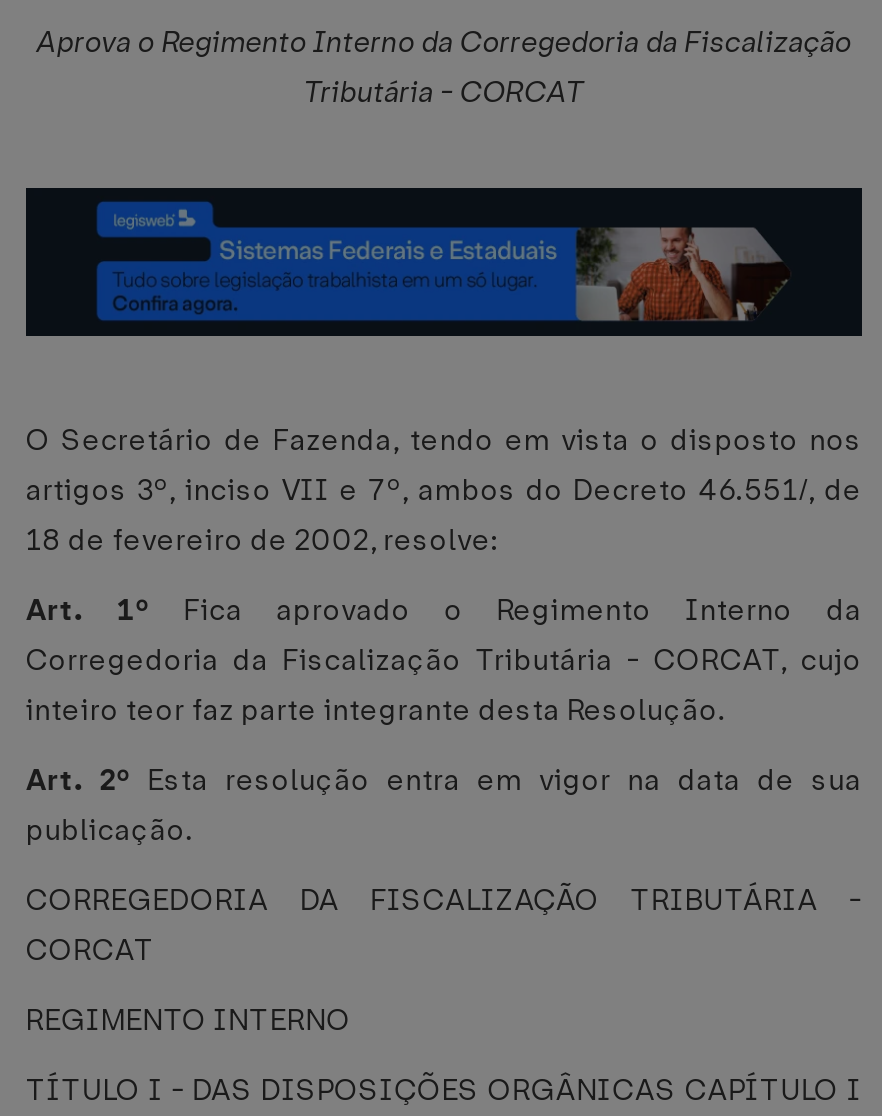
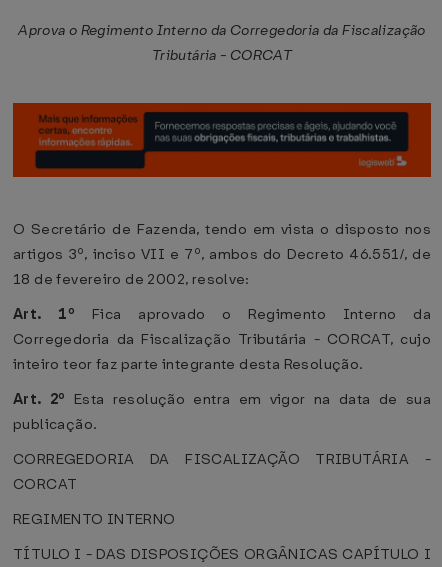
- [image]
+ [image]
